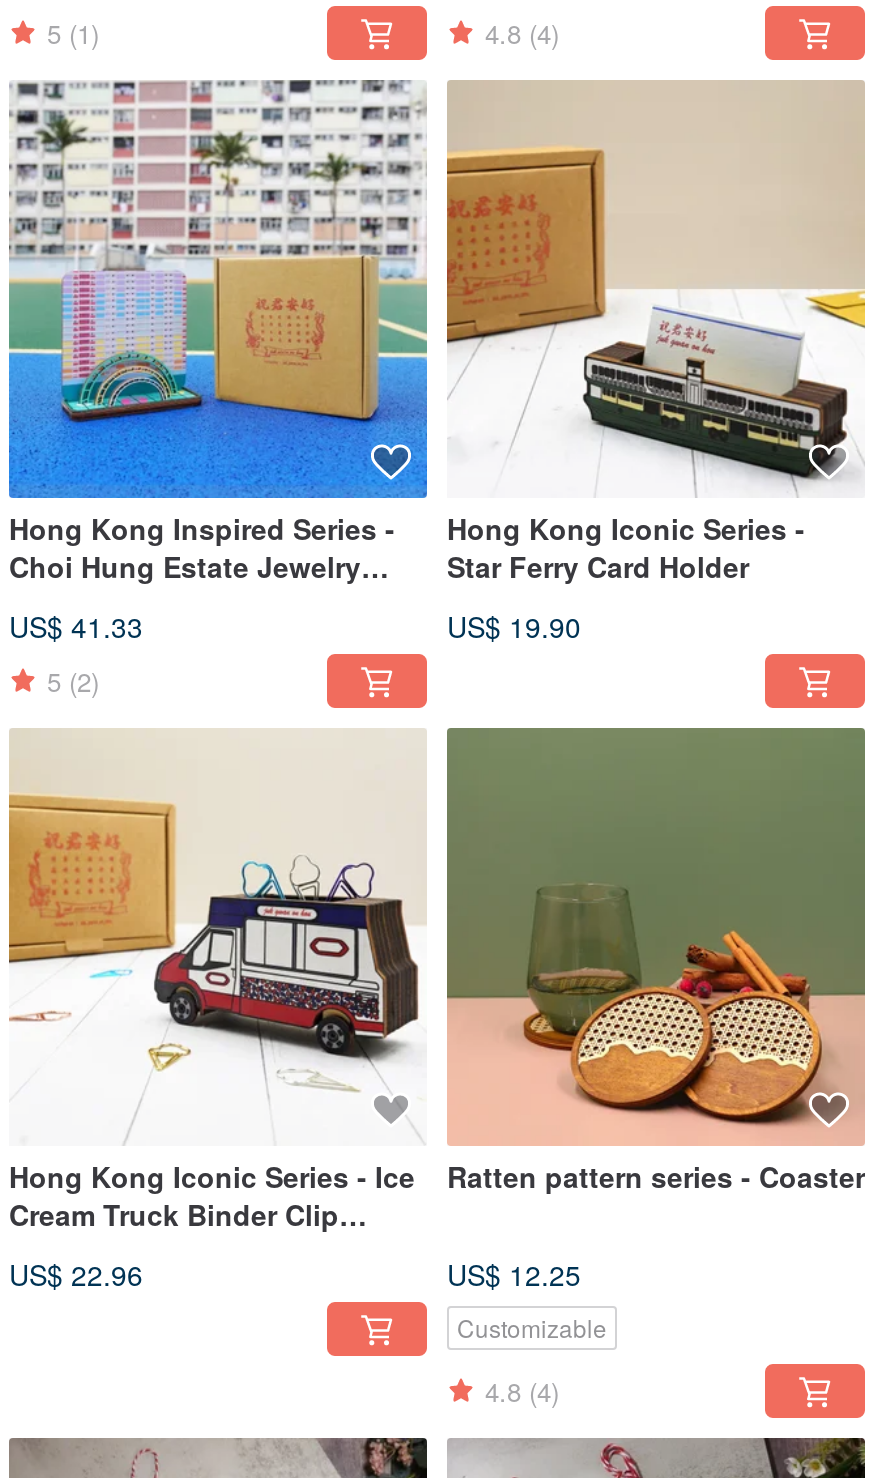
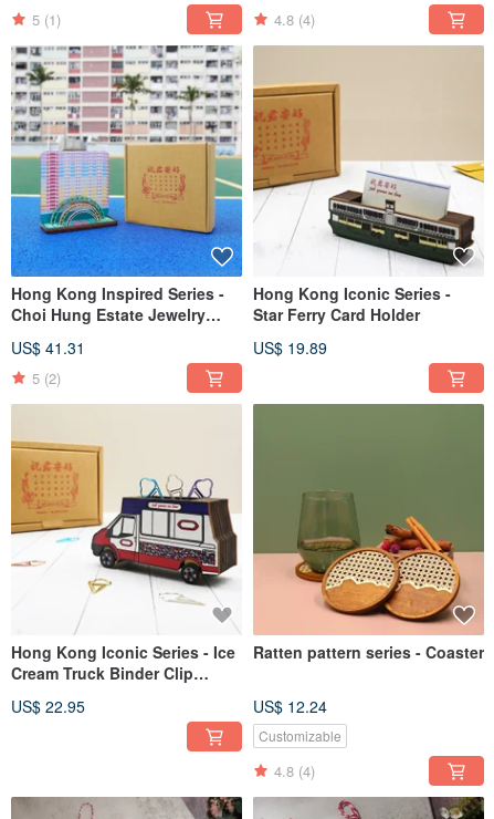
- US$ 41.33
+ US$ 41.31

- US$ 19.90
+ US$ 19.89

- US$ 22.96
+ US$ 22.95

- US$ 12.25
+ US$ 12.24
